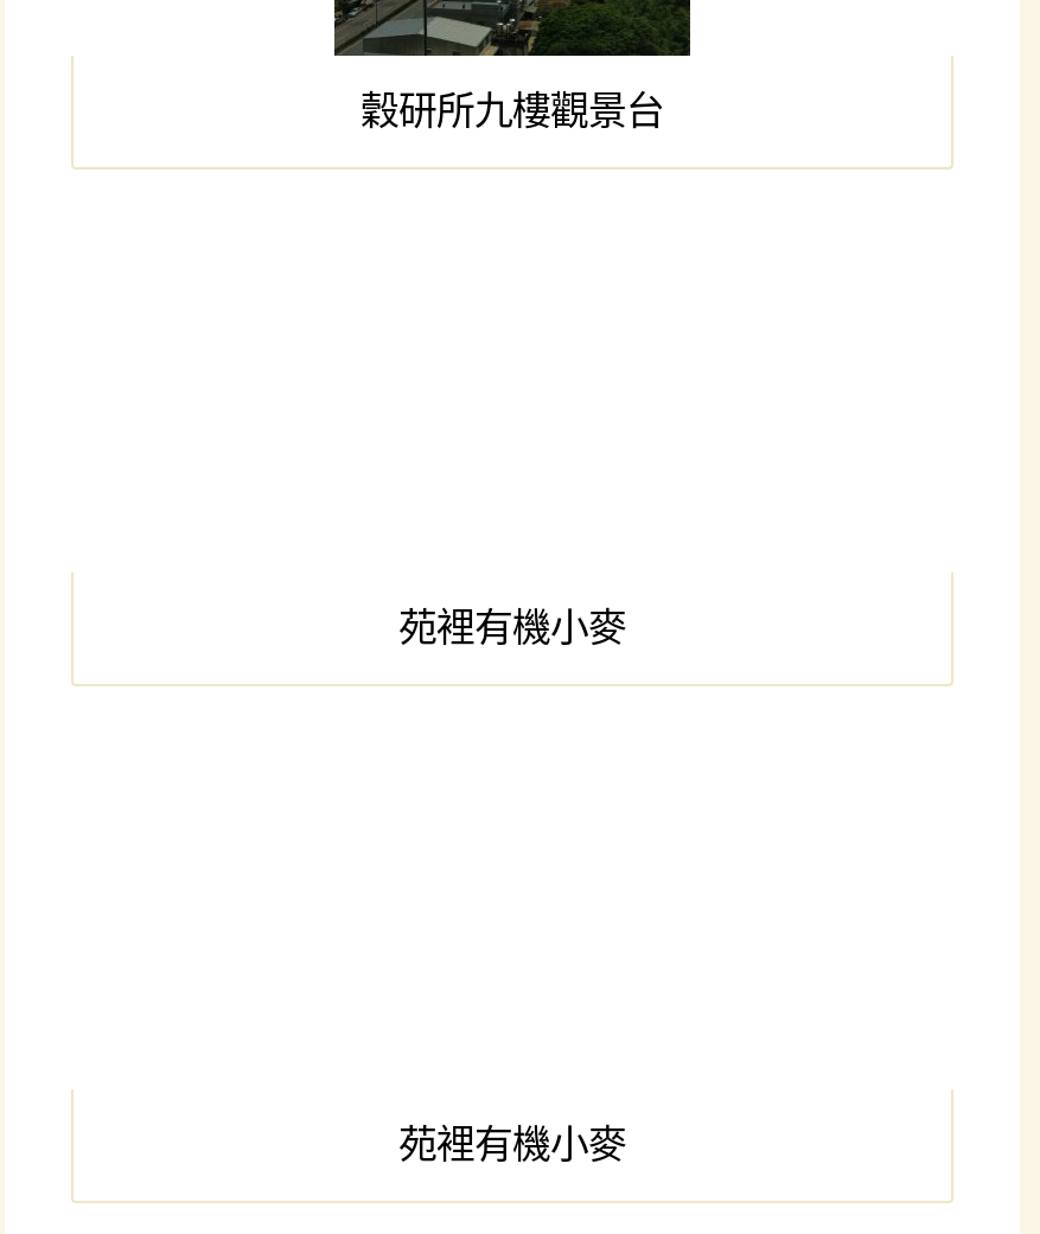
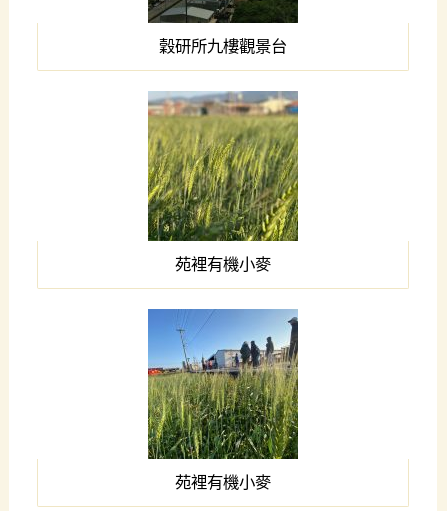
+ [image]

+ [image]
